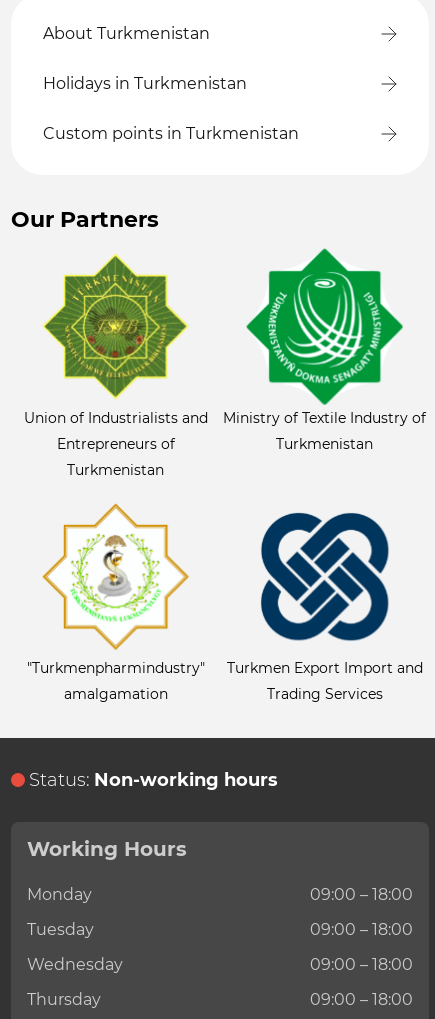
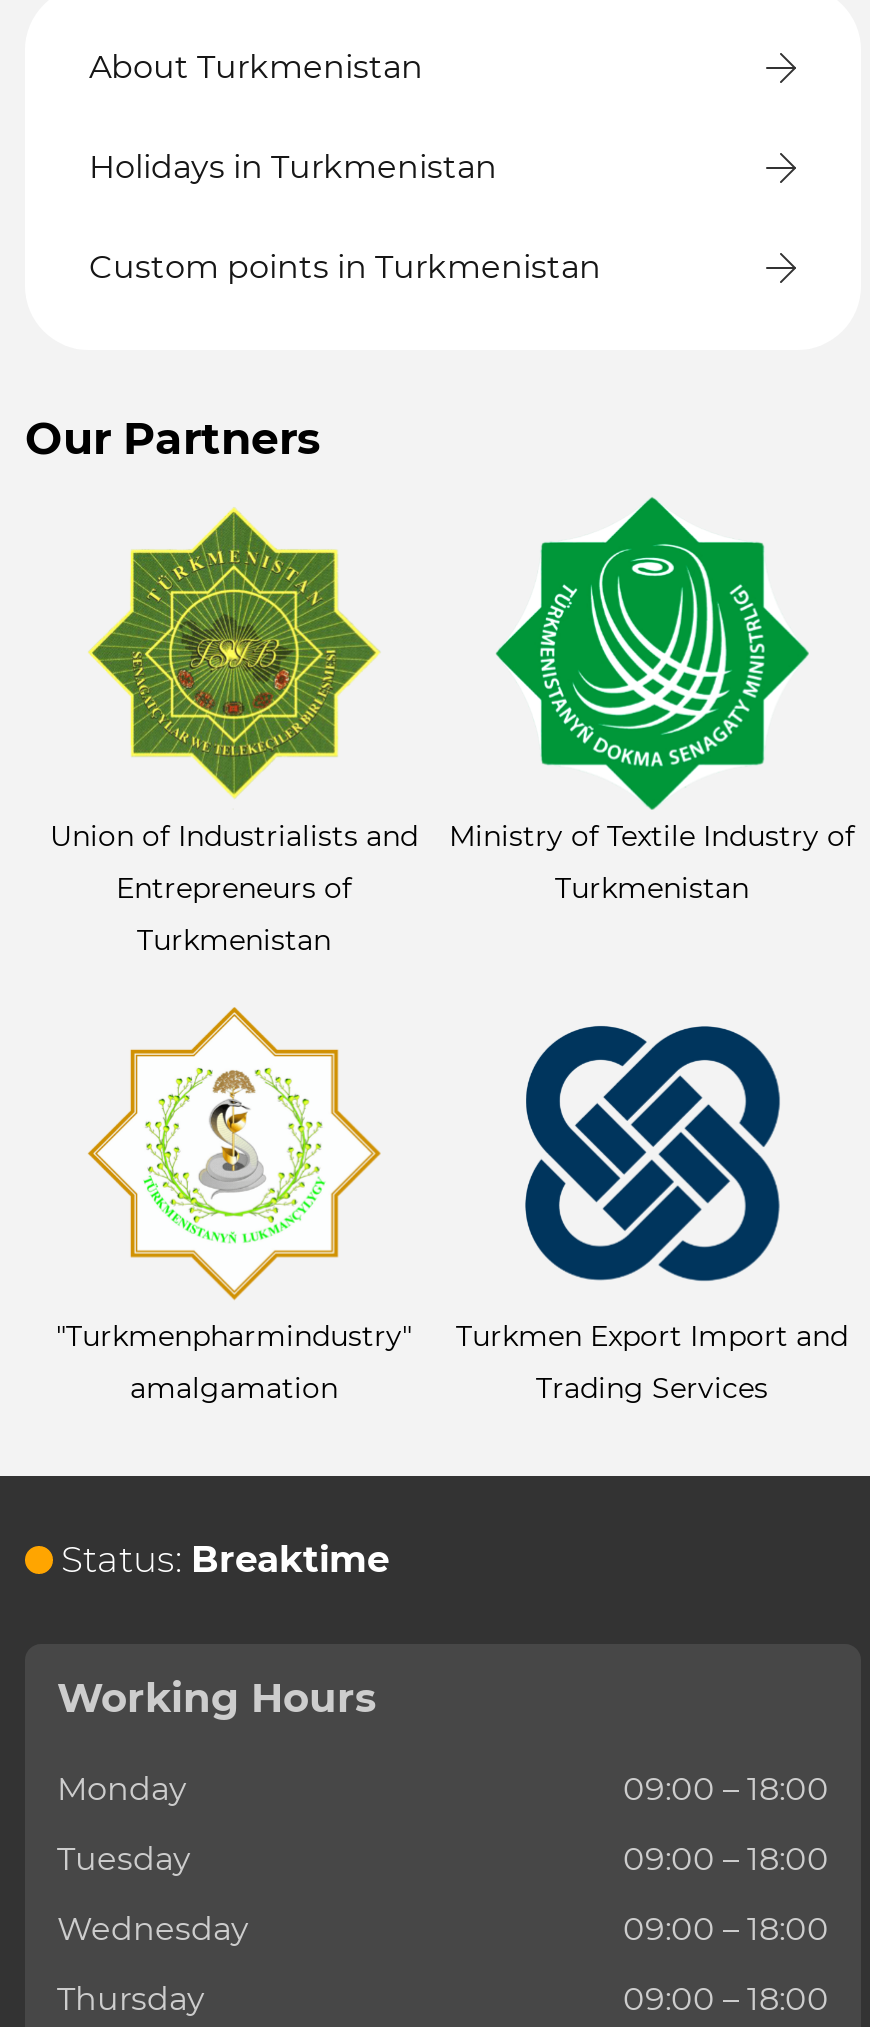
- Status: Non-working hours
+ Status: Breaktime
